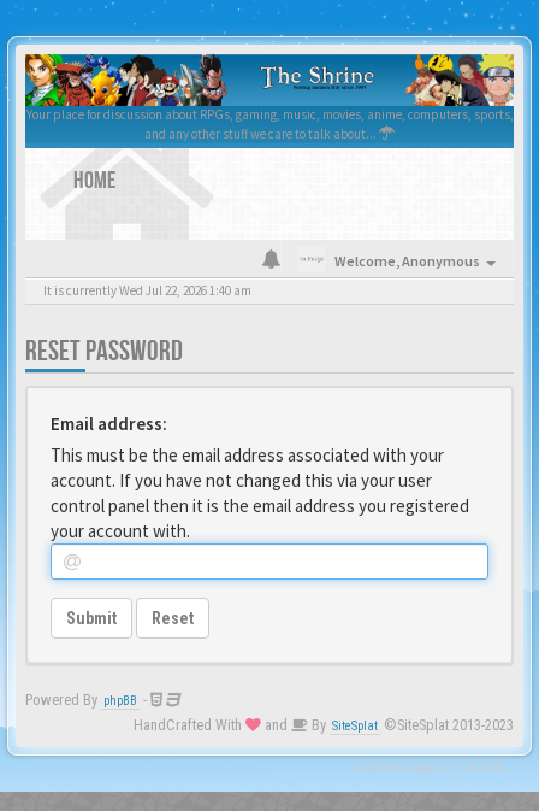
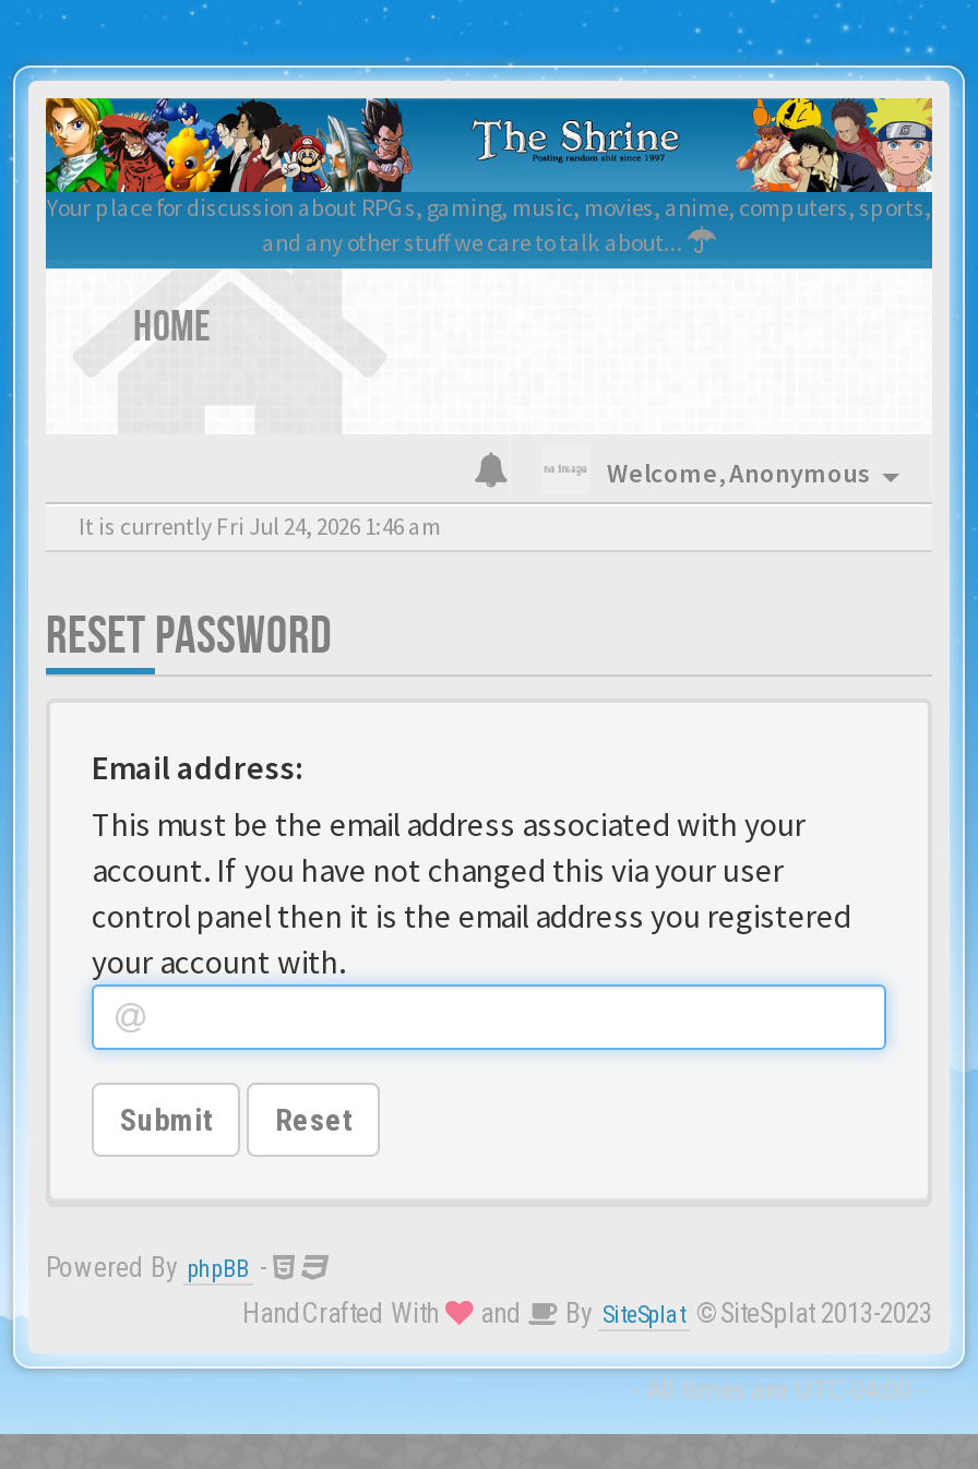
- It is currently Wed Jul 22, 2026 1:40 am
+ It is currently Fri Jul 24, 2026 1:46 am
